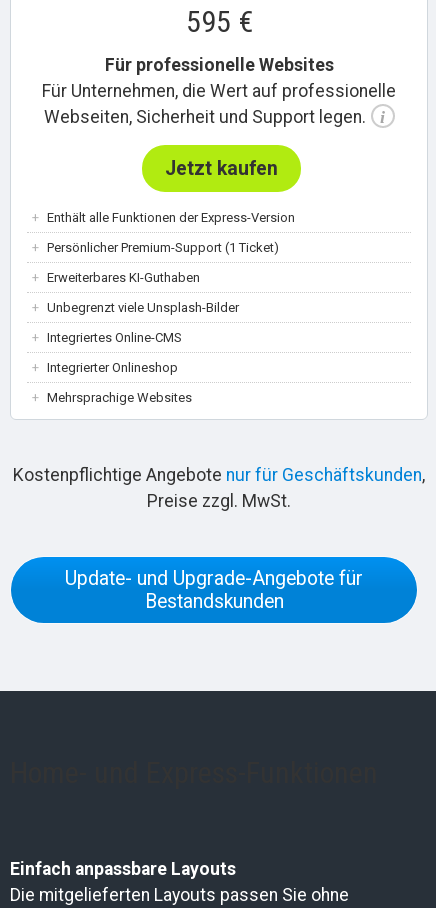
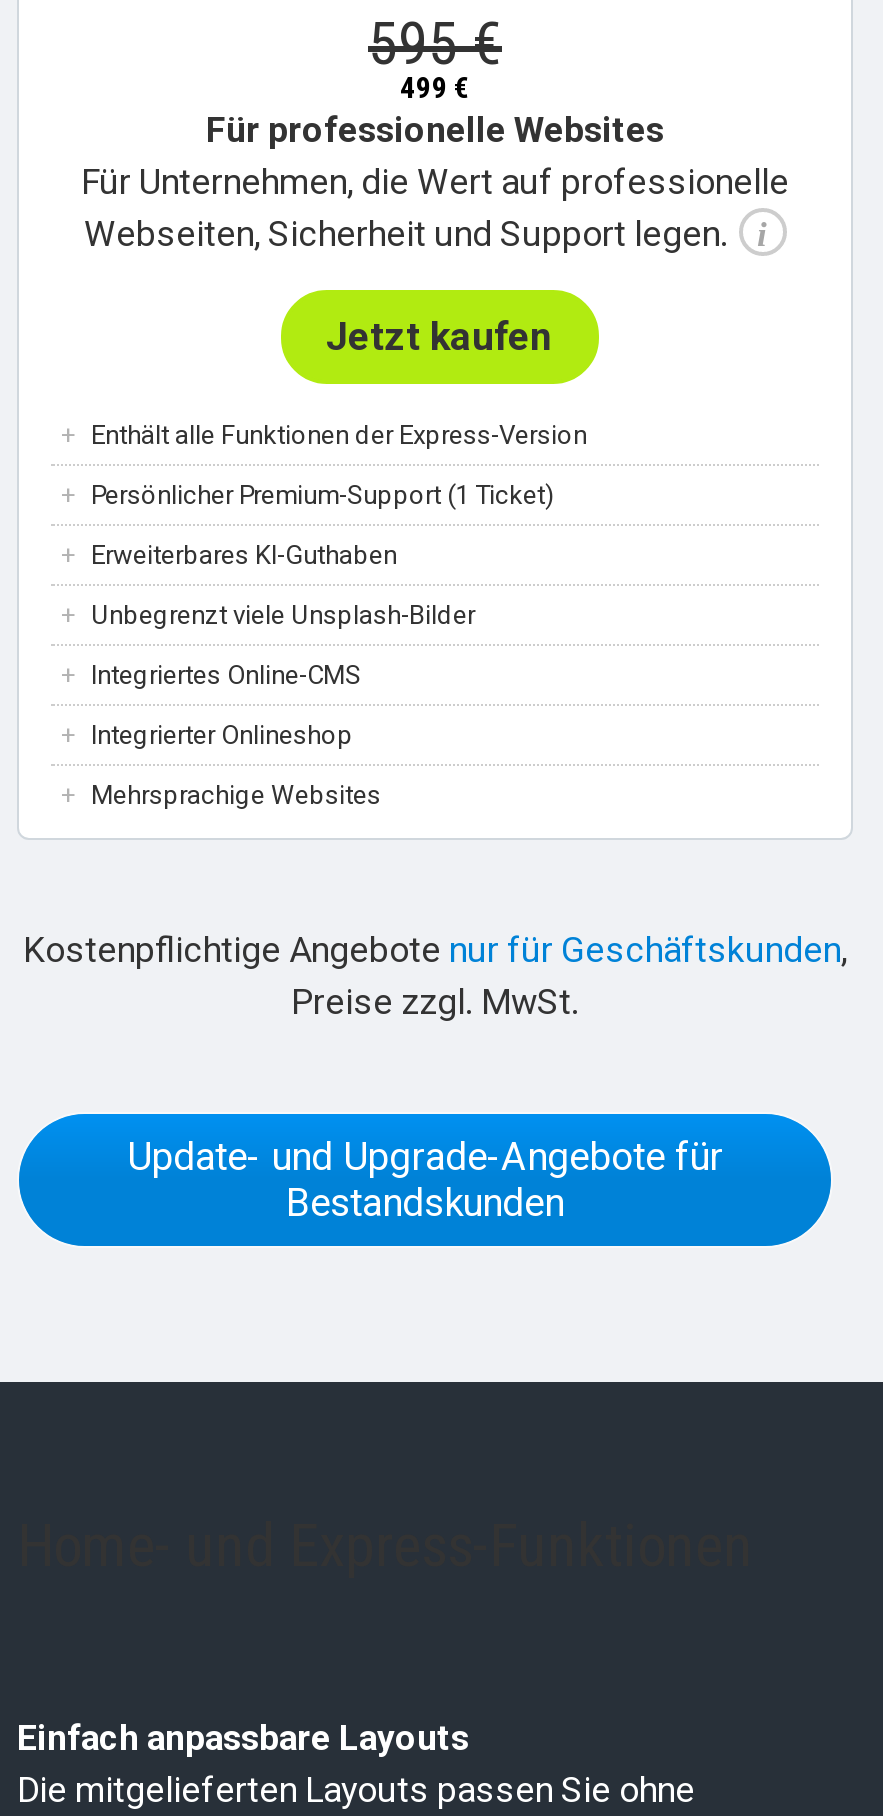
+ 499 €
